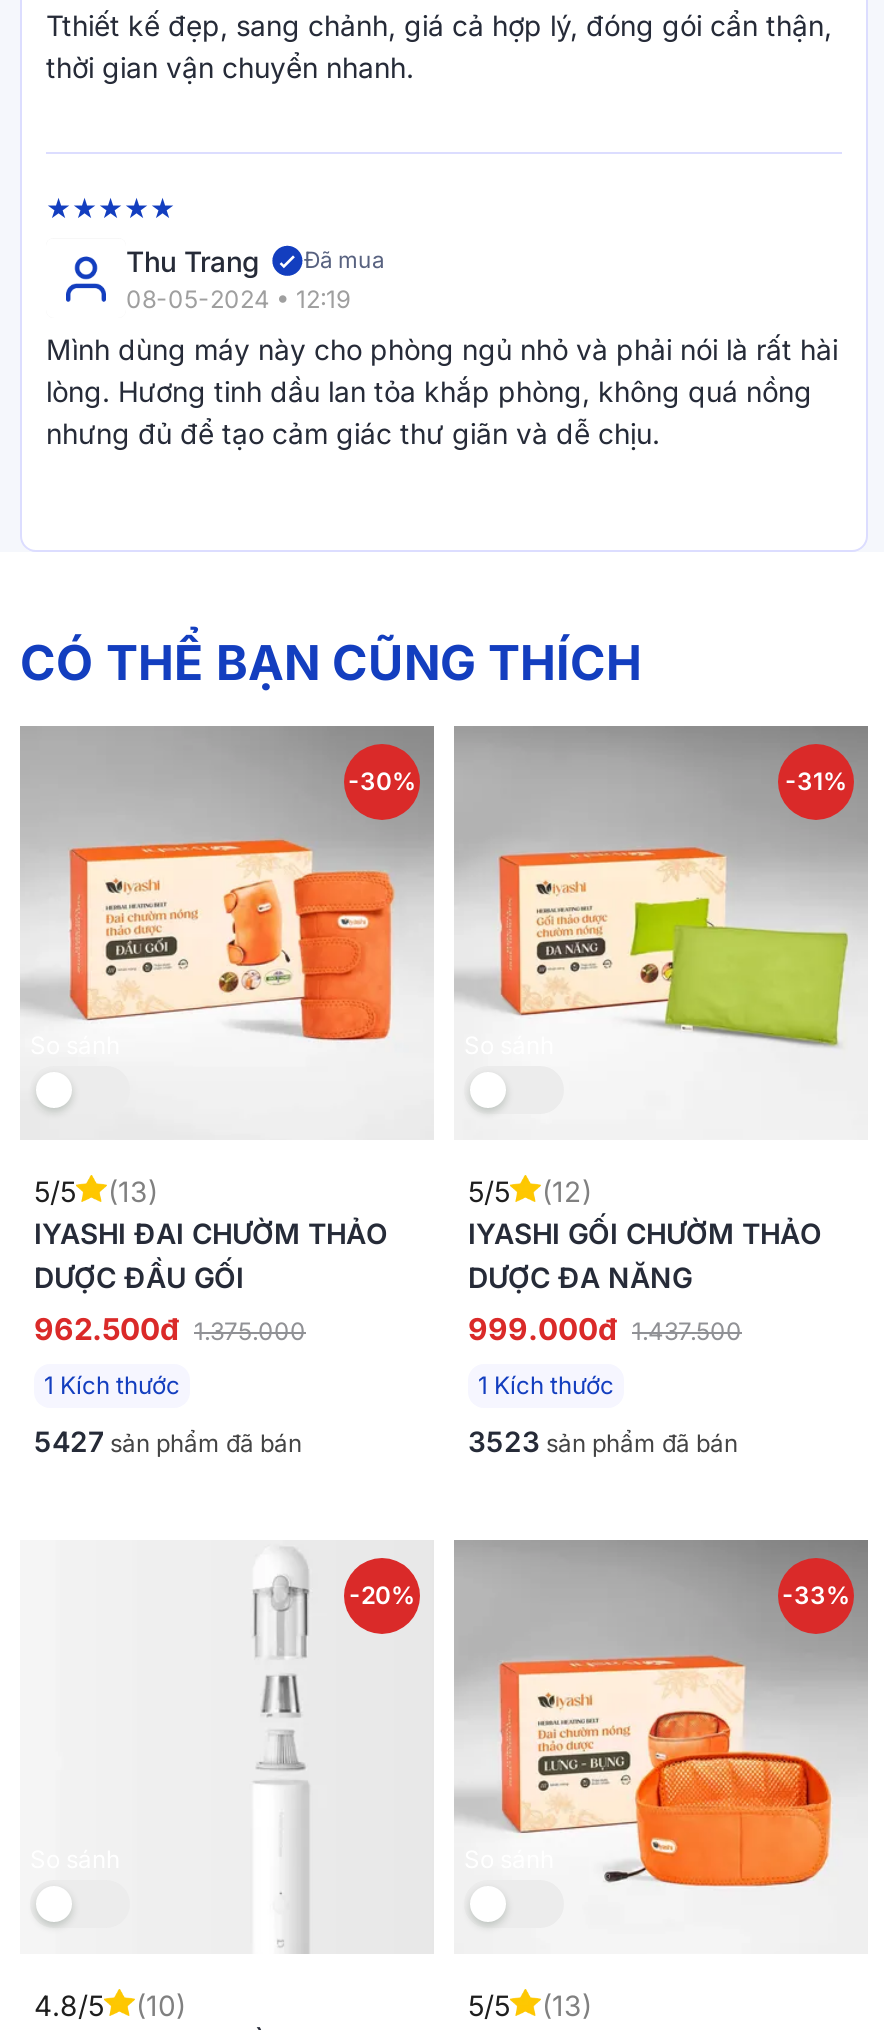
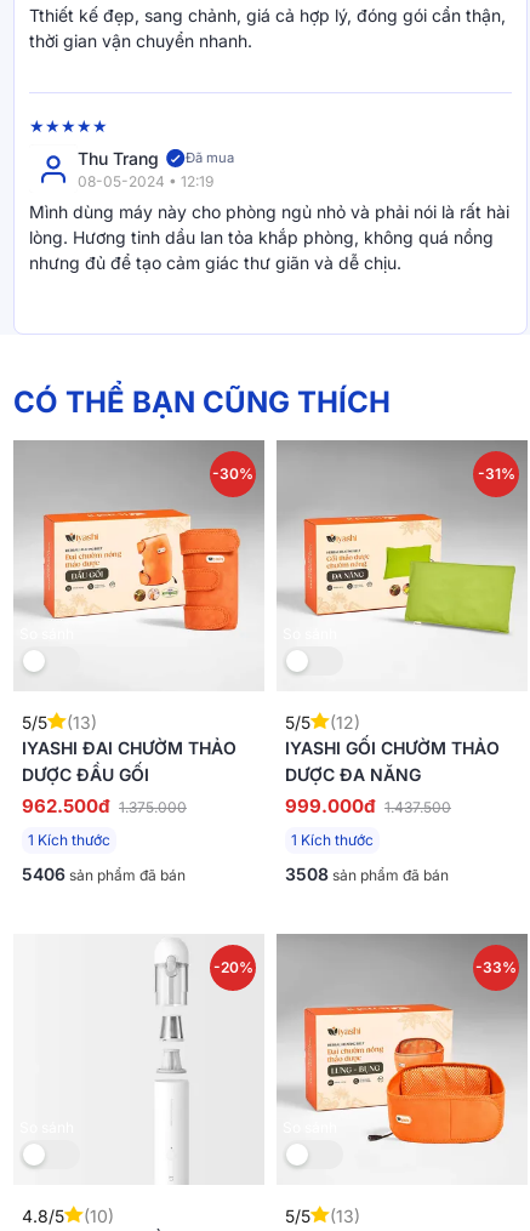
- 5427 sản phẩm đã bán
+ 5406 sản phẩm đã bán

- 3523 sản phẩm đã bán
+ 3508 sản phẩm đã bán
